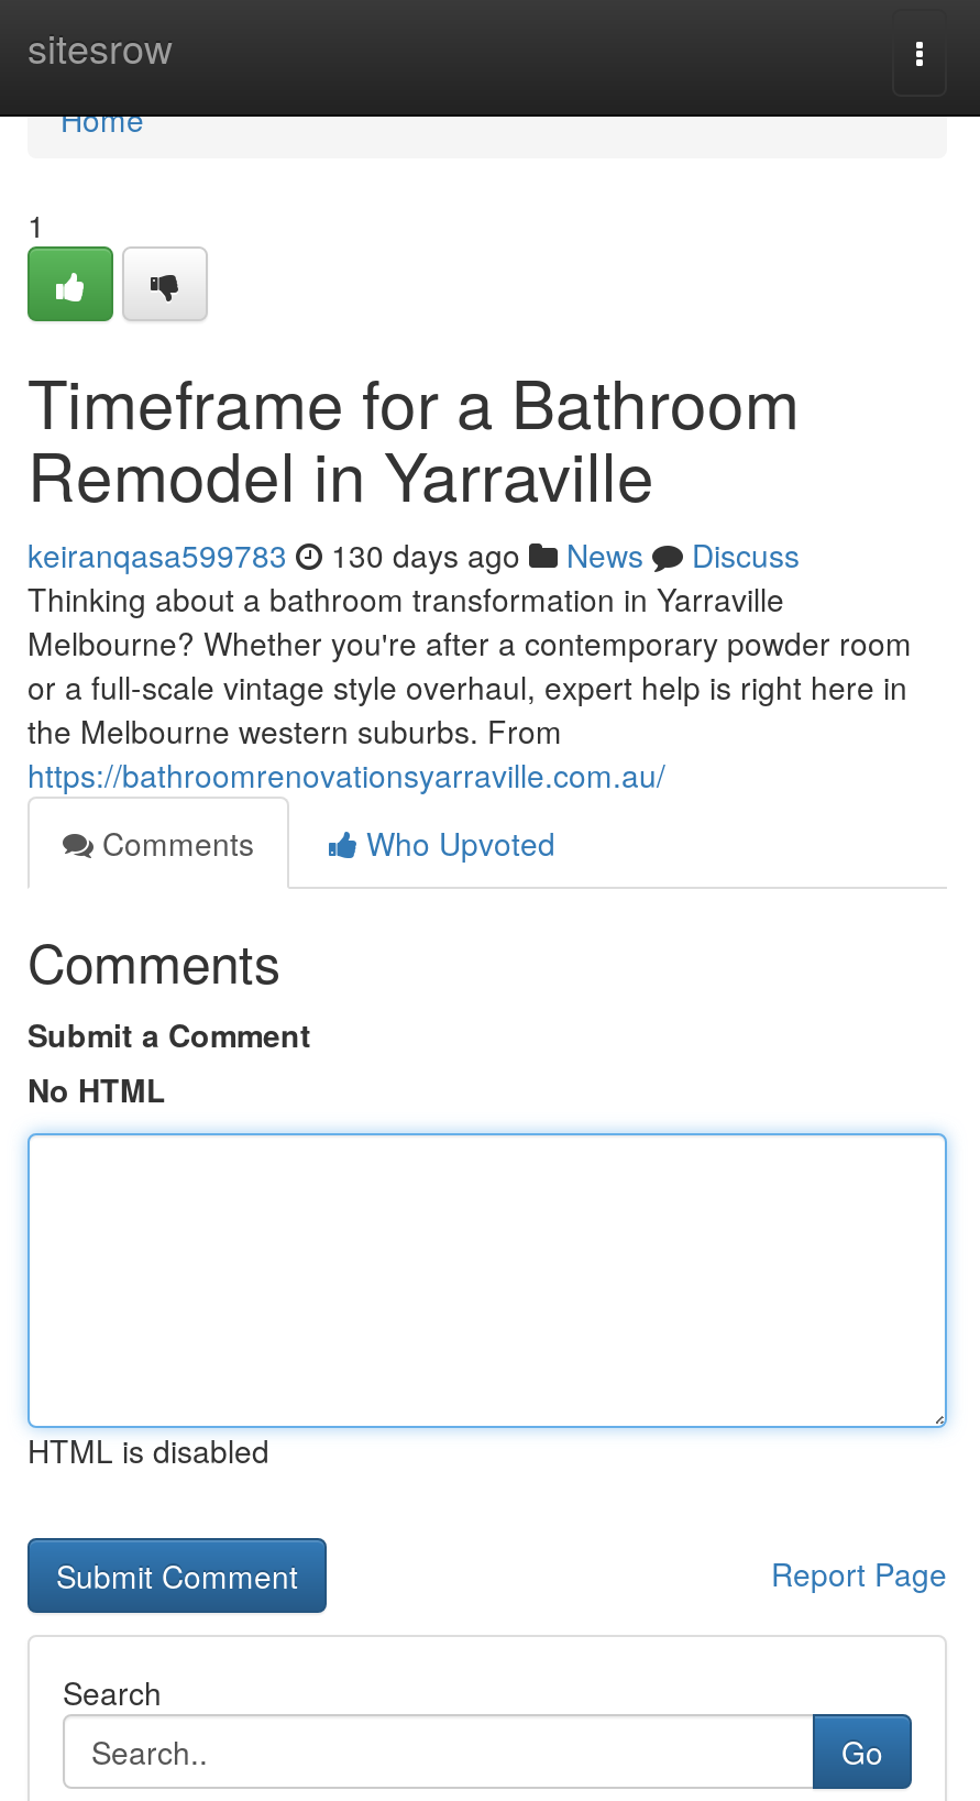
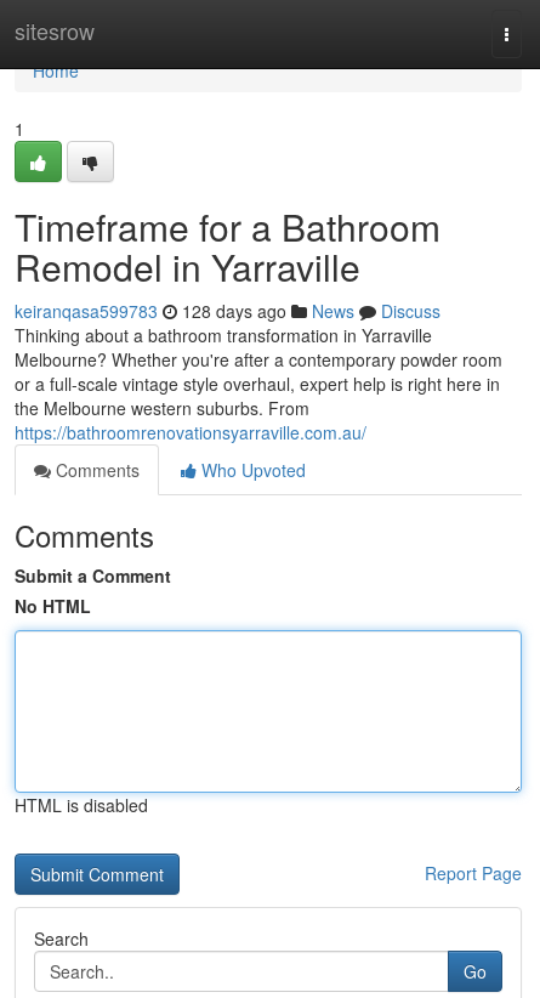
- keiranqasa599783 130 days ago News Discuss
+ keiranqasa599783 128 days ago News Discuss
